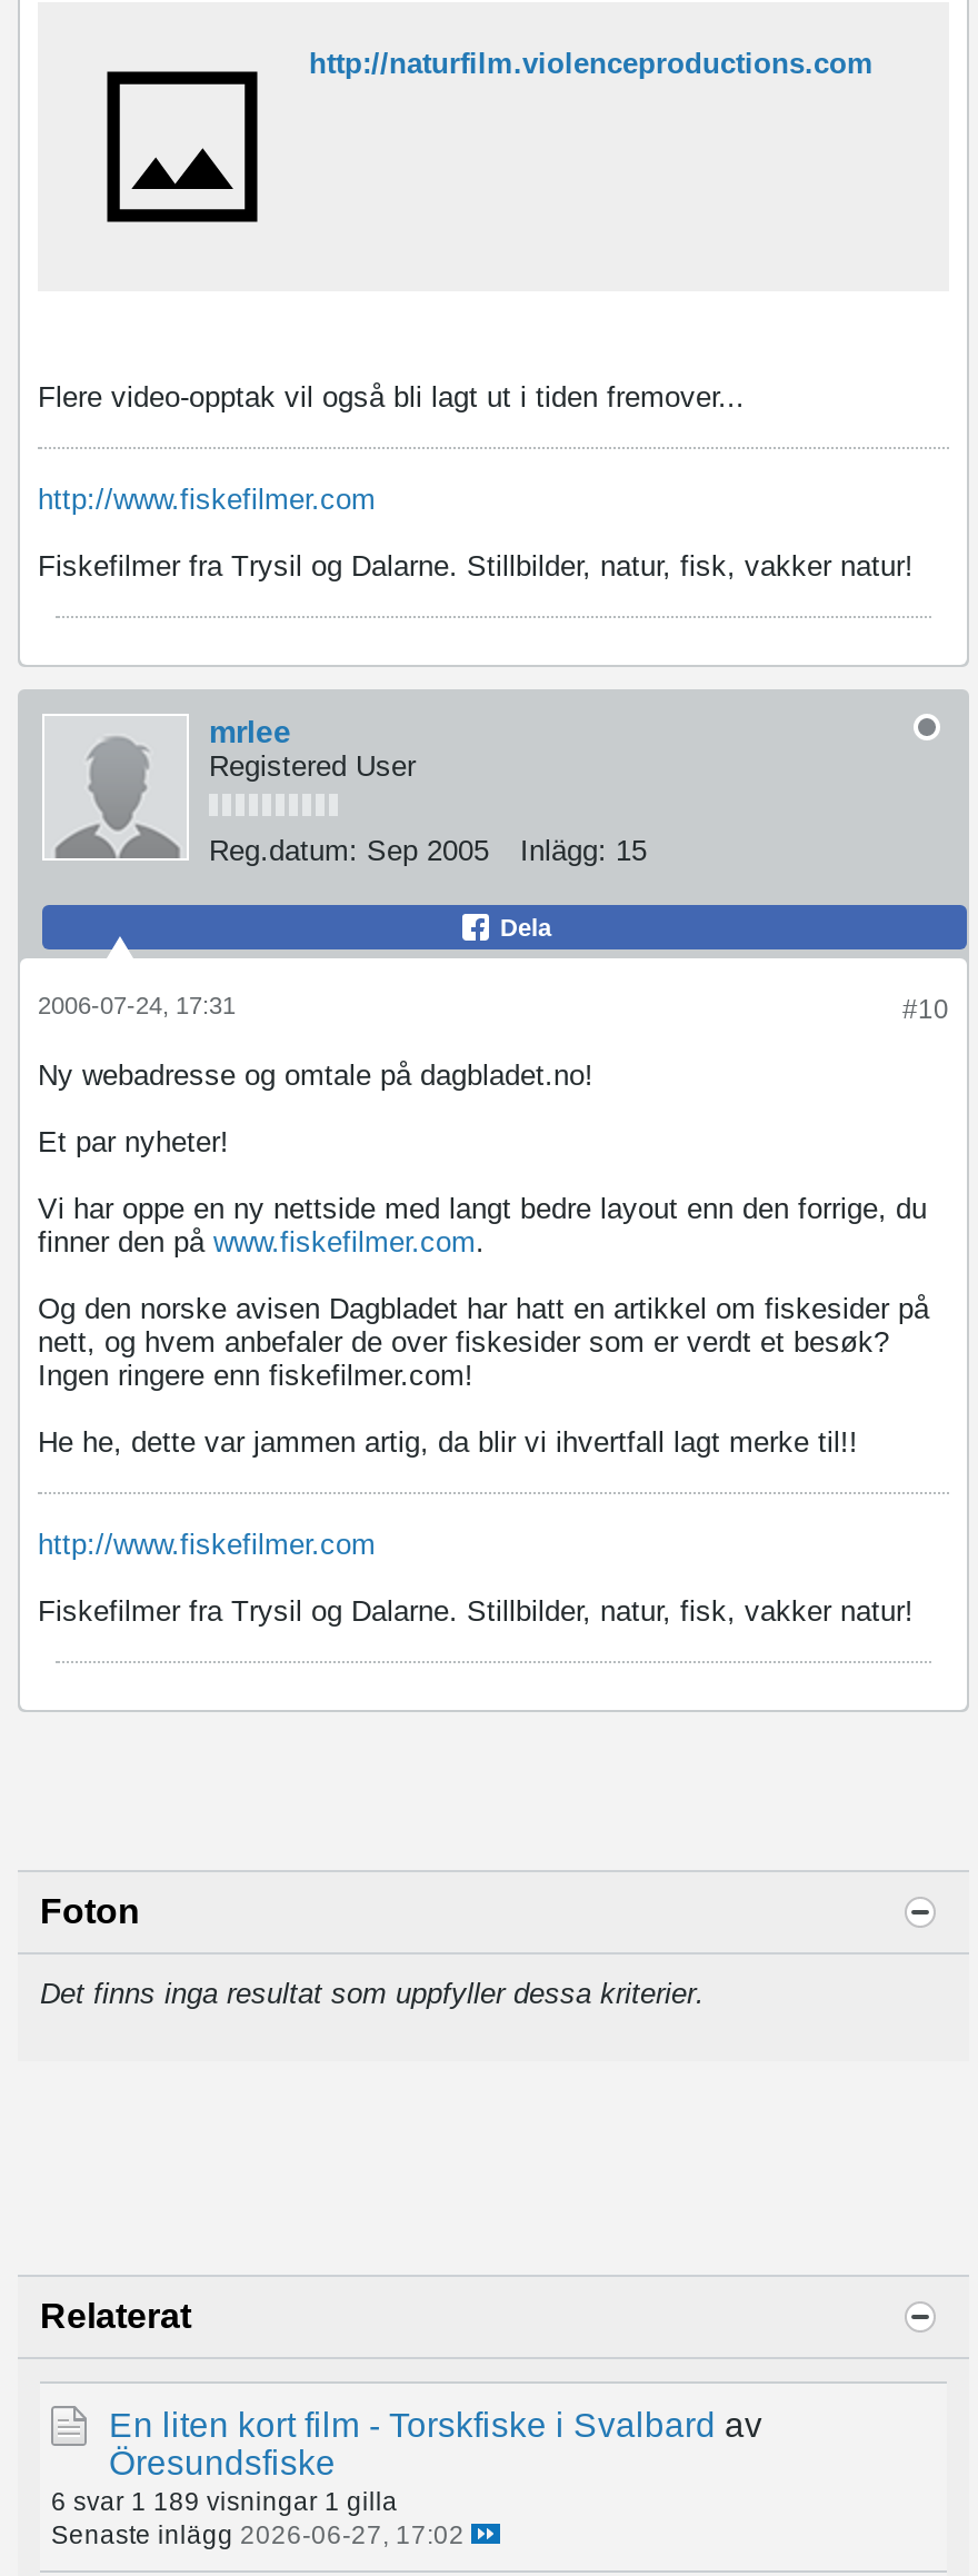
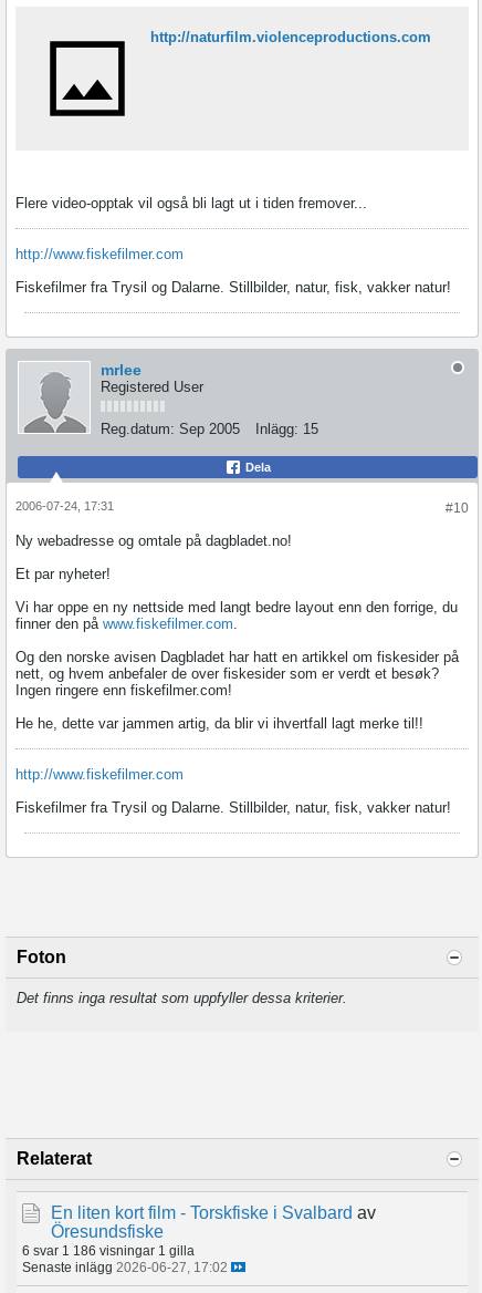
- 6 svar 1 189 visningar 1 gilla
+ 6 svar 1 186 visningar 1 gilla
